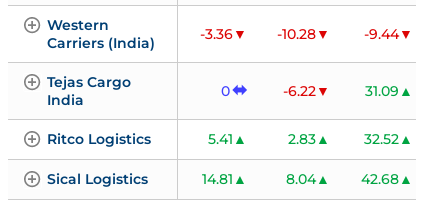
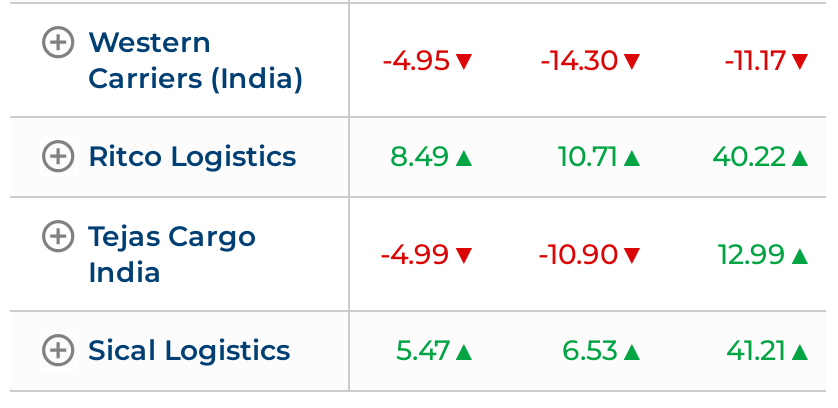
- -3.36
- -10.28
- -9.44
+ -4.95
+ -14.30
+ -11.17
+ 8.49
+ 10.71
+ 40.22

moved down: Tejas Cargo

- 0
- -6.22
- 31.09
- 5.41
- 2.83
- 32.52
+ -4.99
+ -10.90
+ 12.99

moved down: India

moved up: Ritco Logistics

- 14.81
+ 5.47

- 8.04
+ 6.53

- 42.68
+ 41.21
